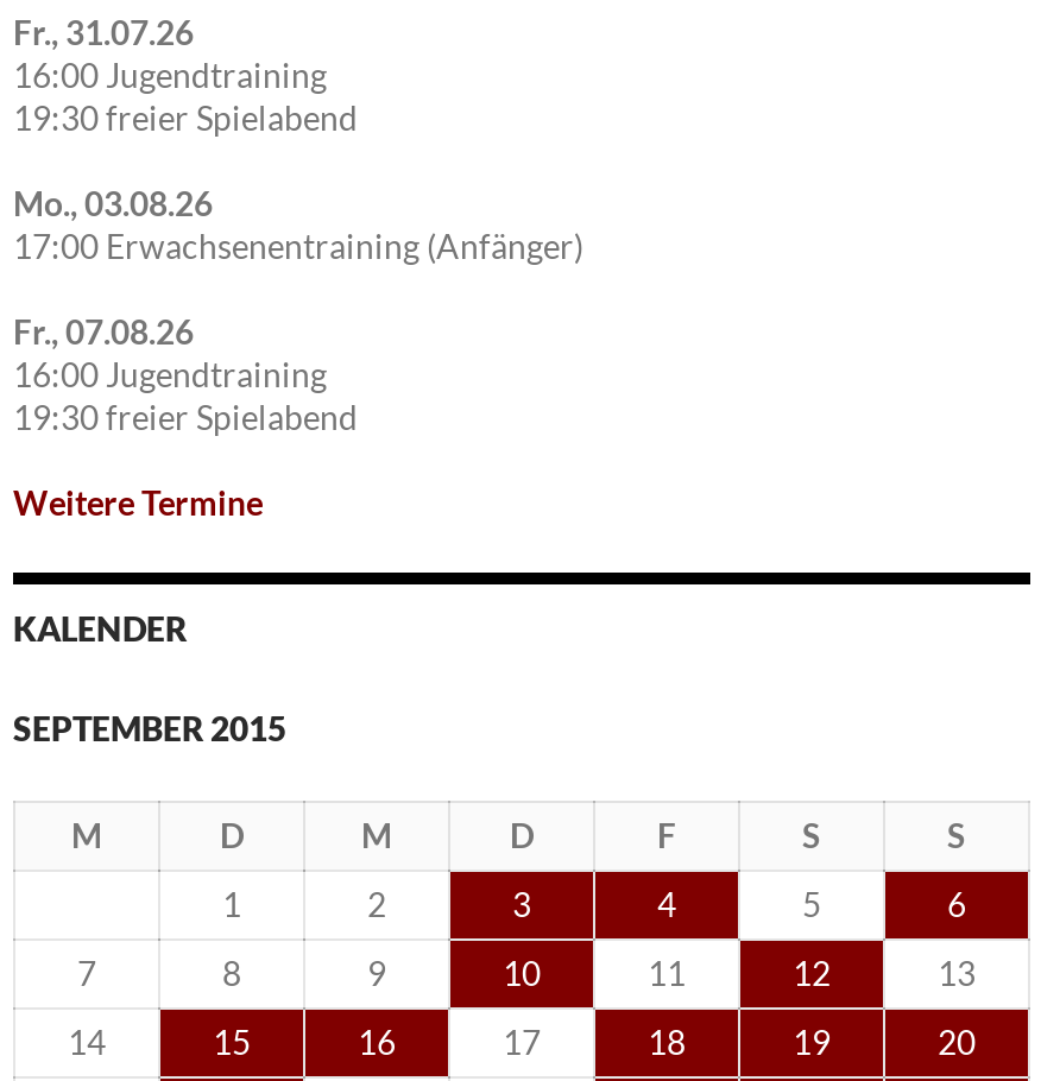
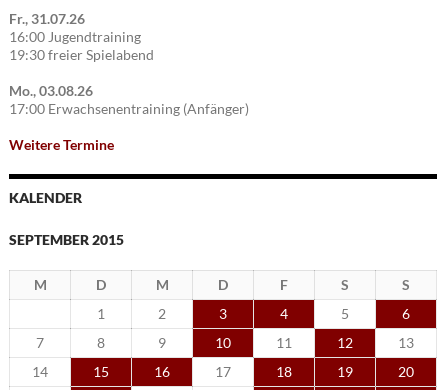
- Fr., 07.08.26
- 16:00 Jugendtraining
- 19:30 freier Spielabend
